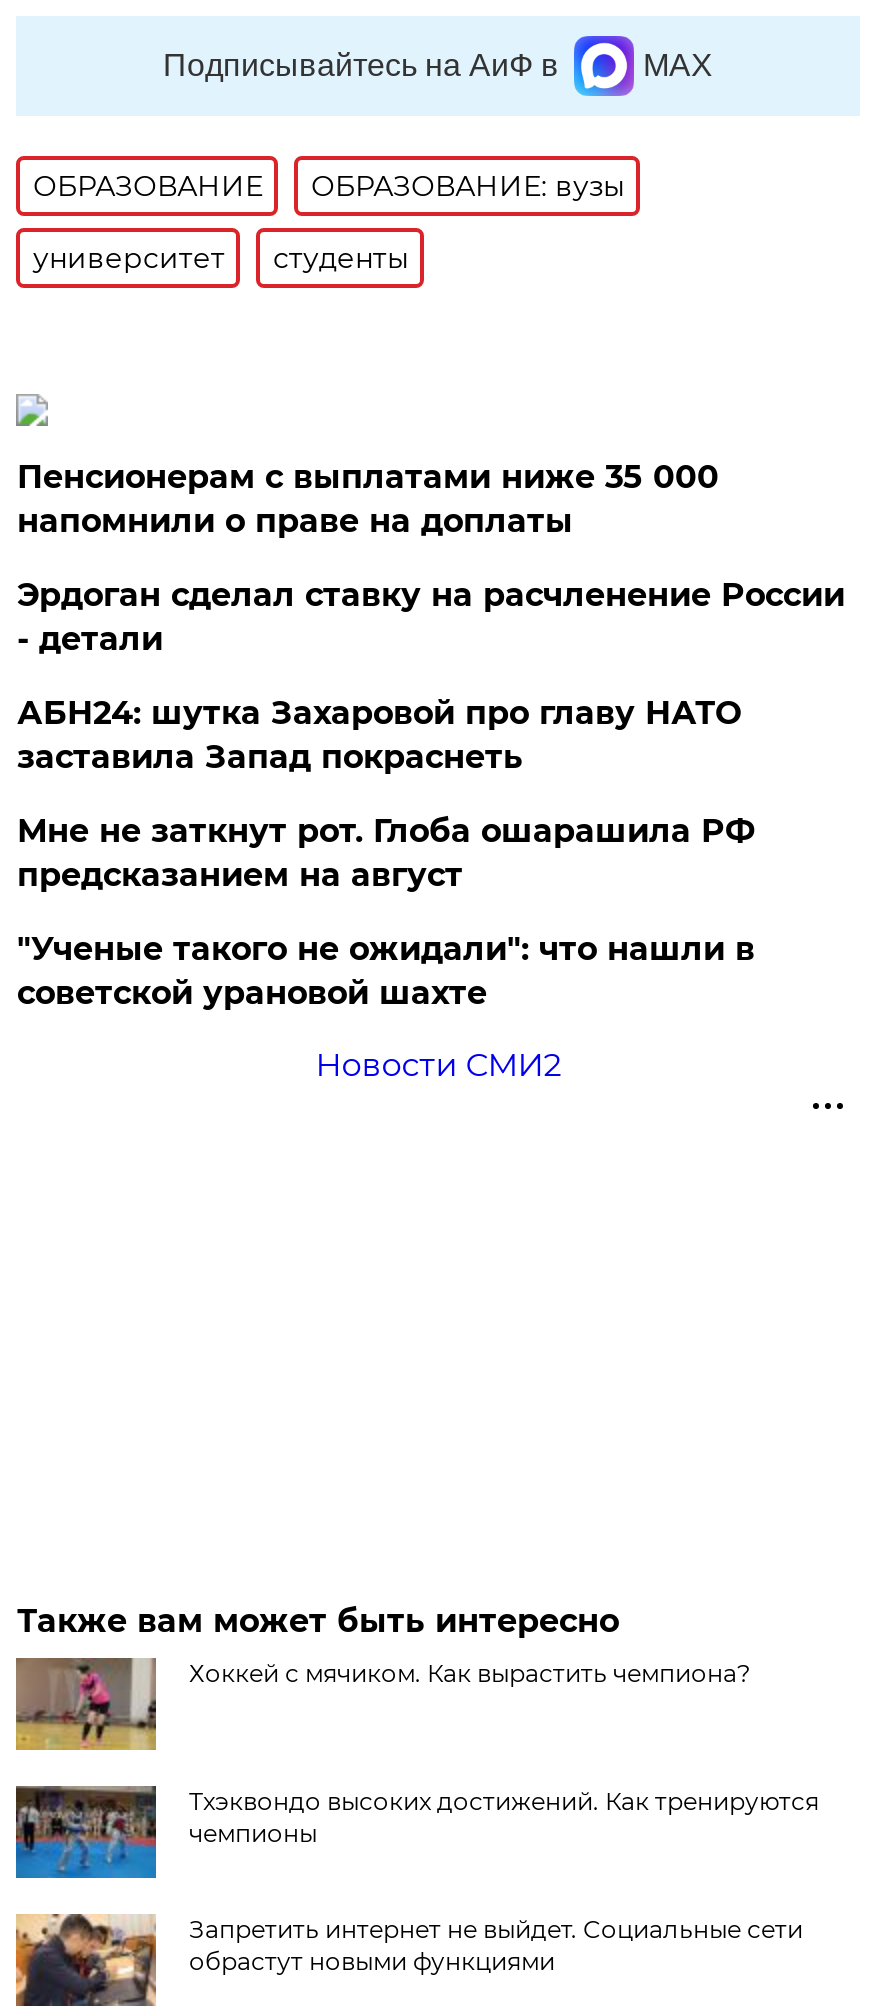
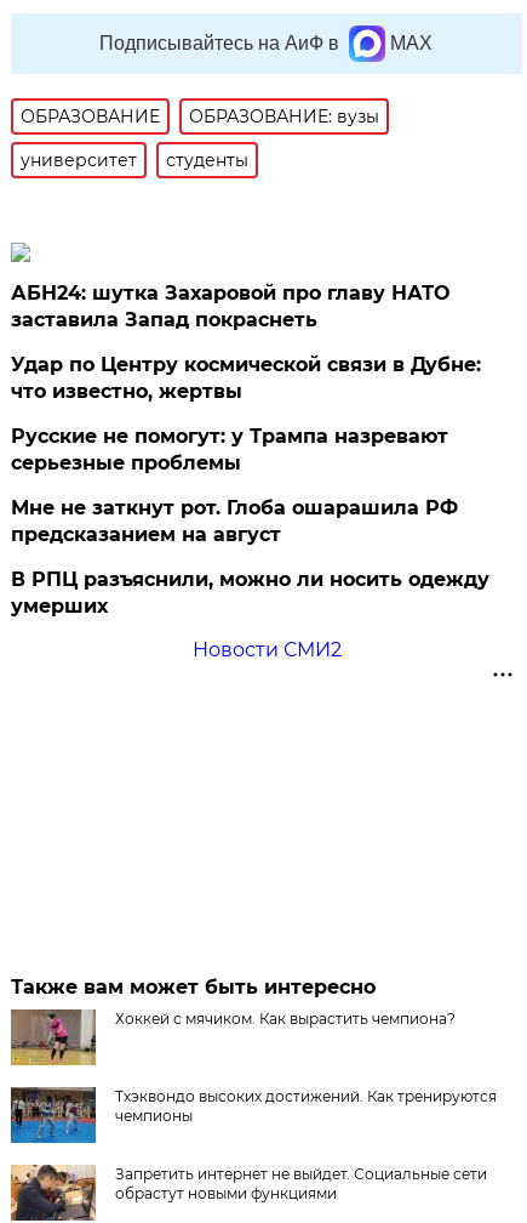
- Пенсионерам с выплатами ниже 35 000
- напомнили о праве на доплаты
- Эрдоган сделал ставку на расчленение России
- - детали

moved up: АБН24: шутка Захаровой про главу НАТО | заставила Запад покраснеть

+ Удар по Центру космической связи в Дубне:
+ что известно, жертвы
+ Русские не помогут: у Трампа назревают
+ серьезные проблемы

- "Ученые такого не ожидали": что нашли в
- советской урановой шахте
+ В РПЦ разъяснили, можно ли носить одежду
+ умерших
